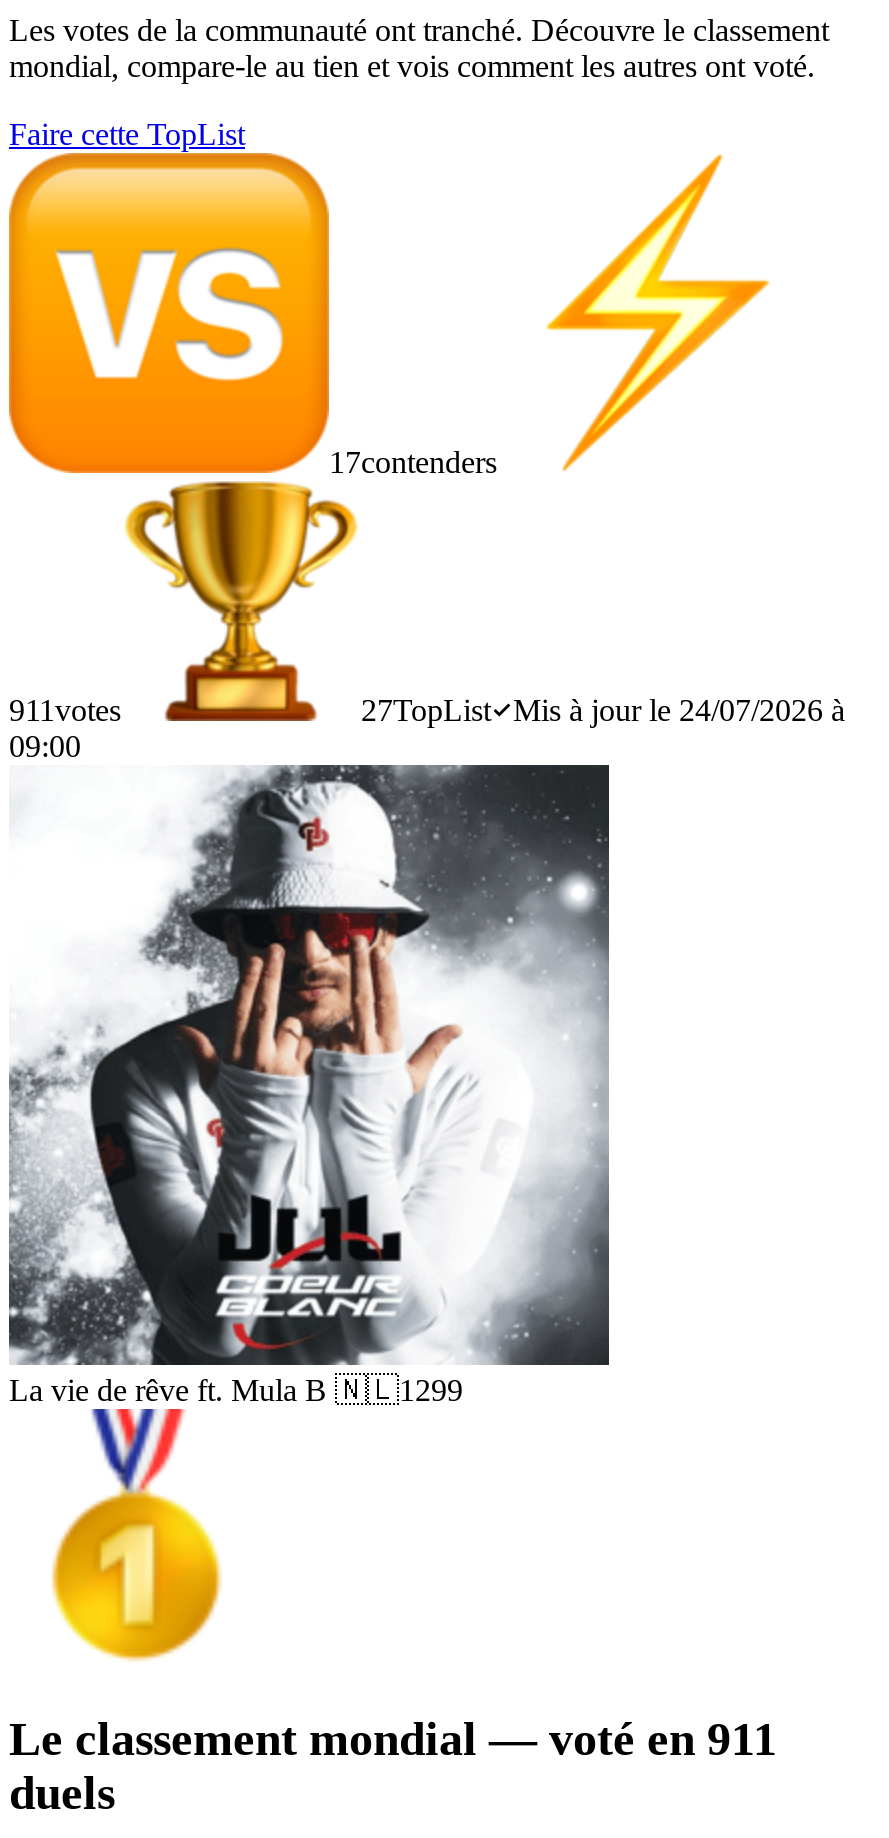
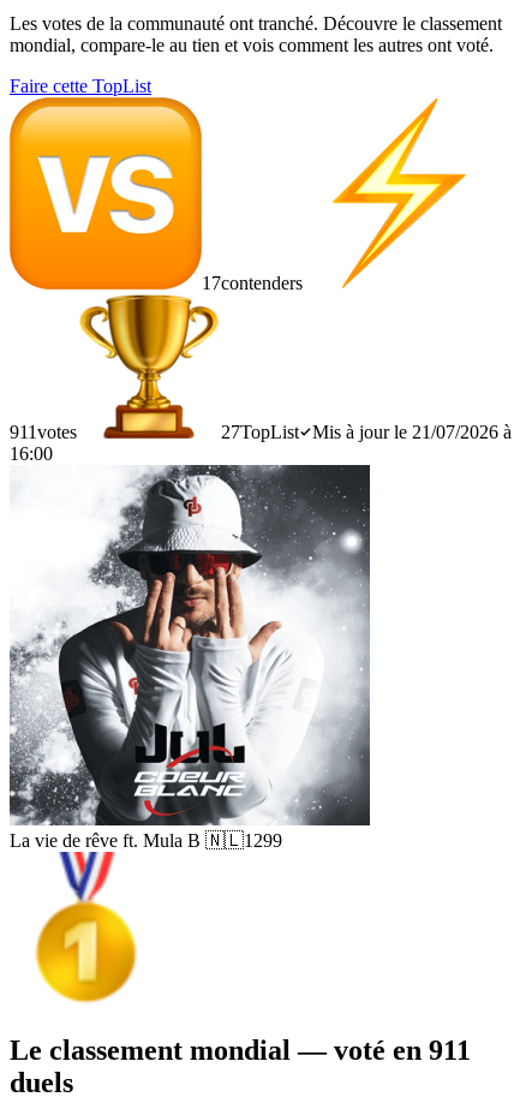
- 27TopList Mis à jour le 24/07/2026 à
+ 27TopList Mis à jour le 21/07/2026 à

- 09:00
+ 16:00
